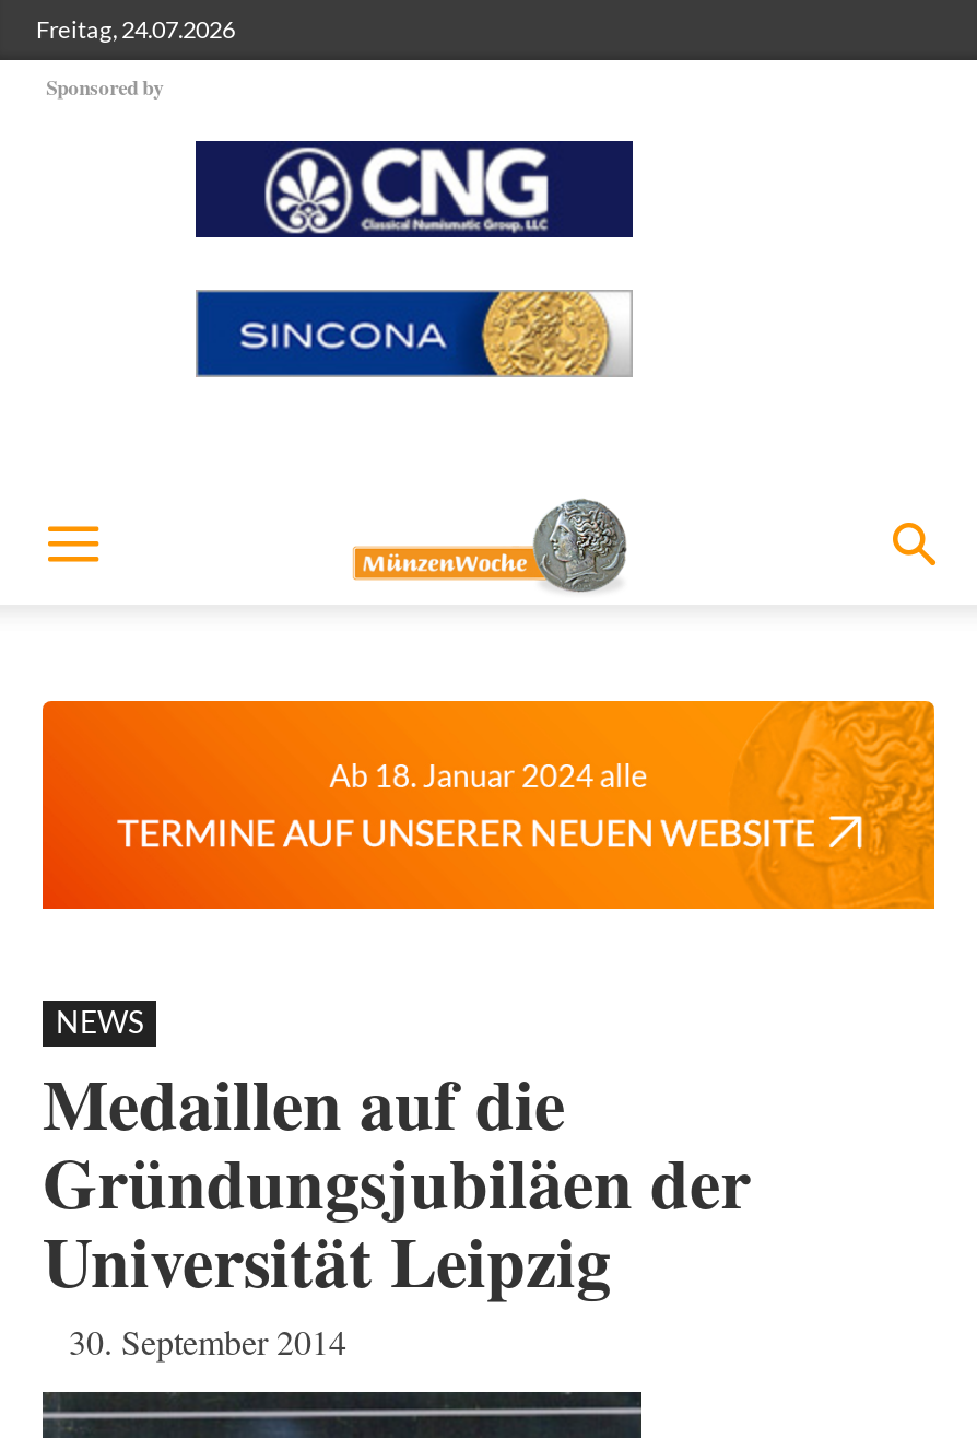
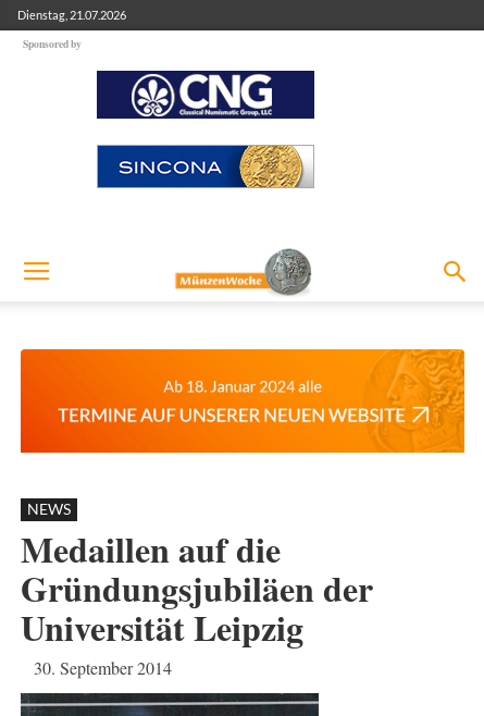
- Freitag, 24.07.2026
+ Dienstag, 21.07.2026
